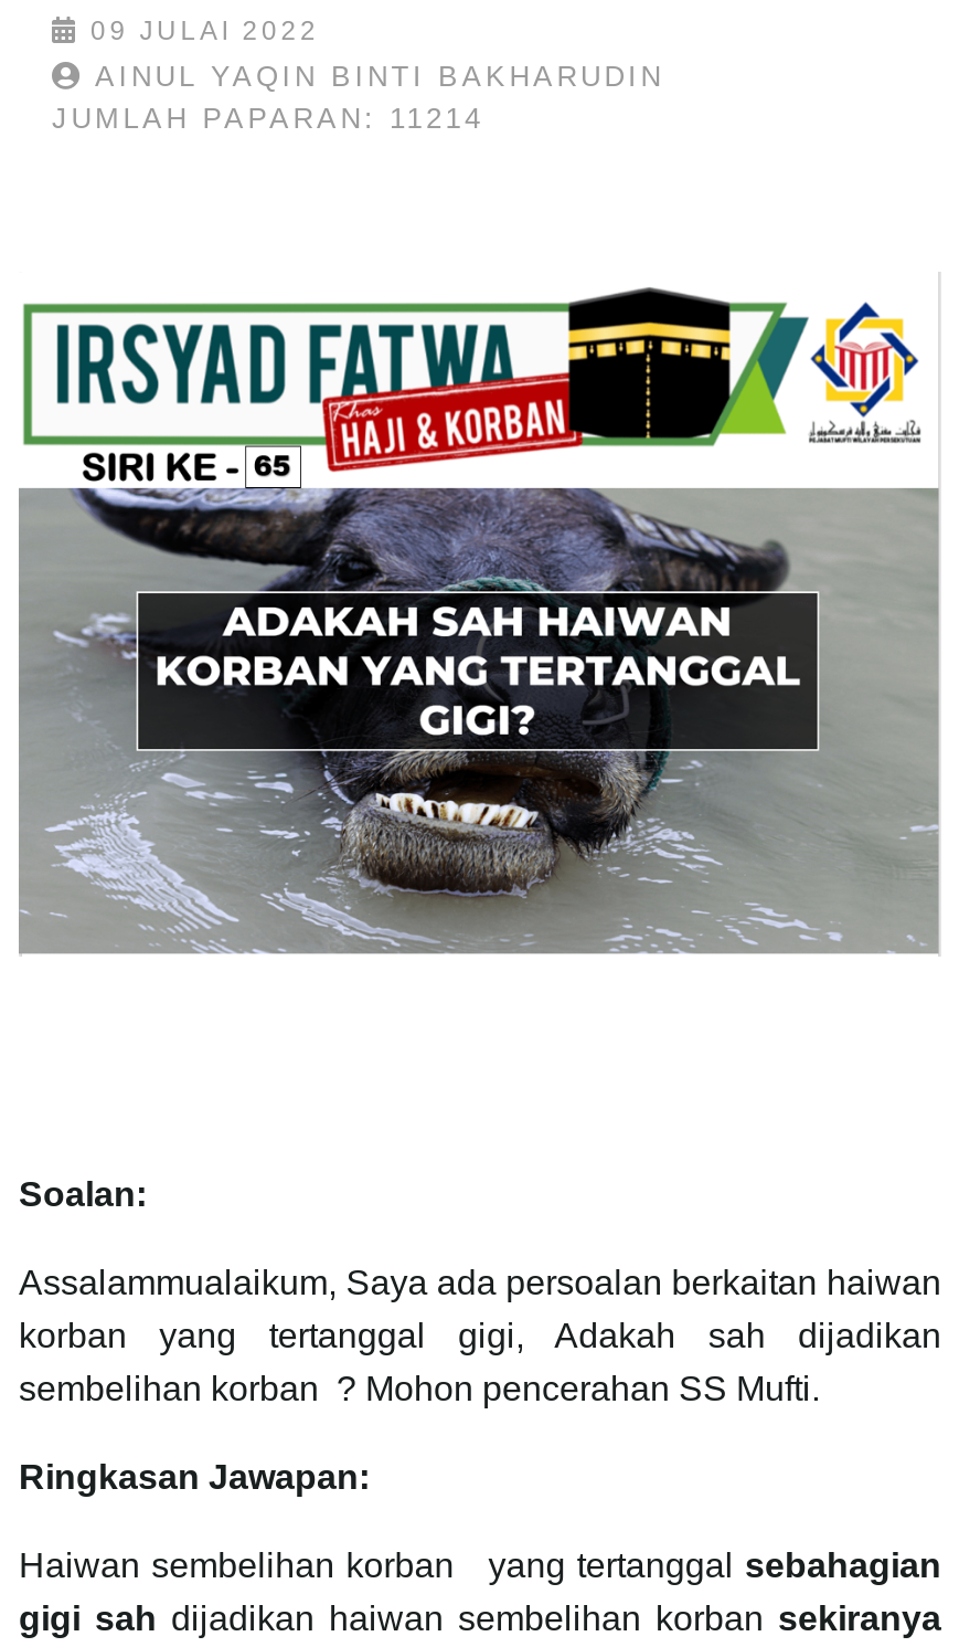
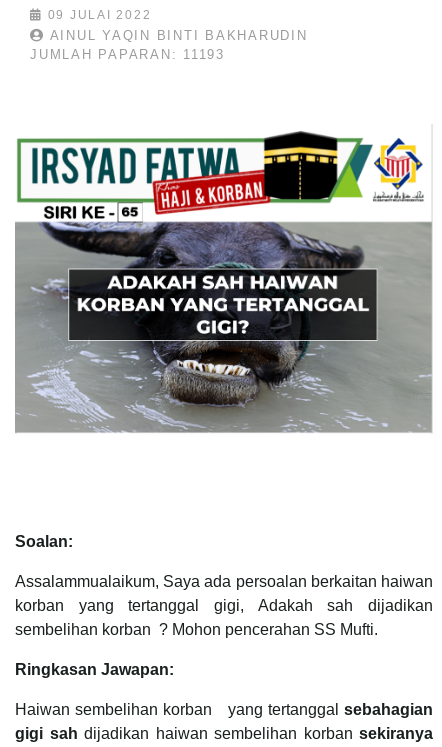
- JUMLAH PAPARAN: 11214
+ JUMLAH PAPARAN: 11193
